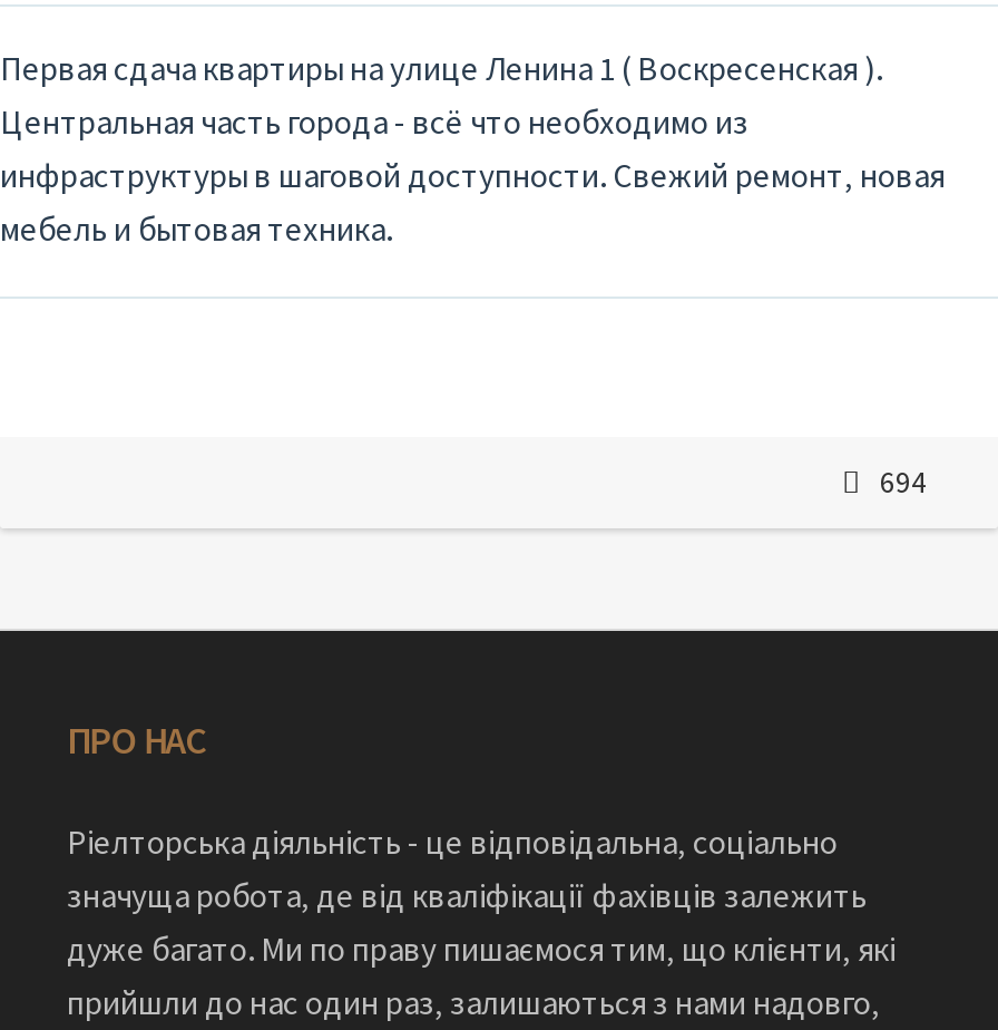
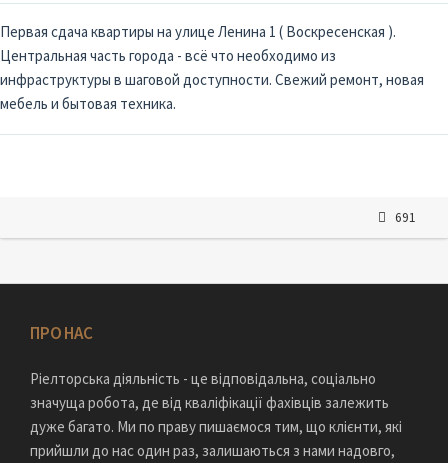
- 694
+ 691
